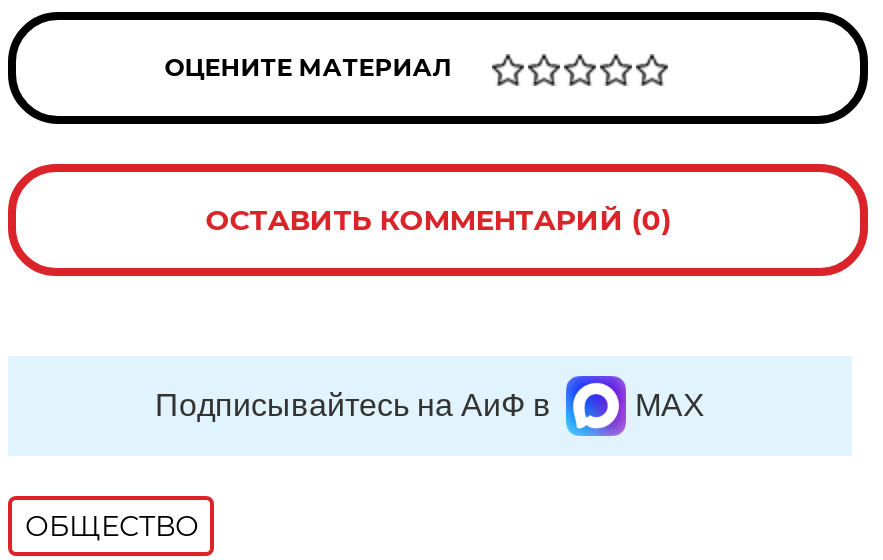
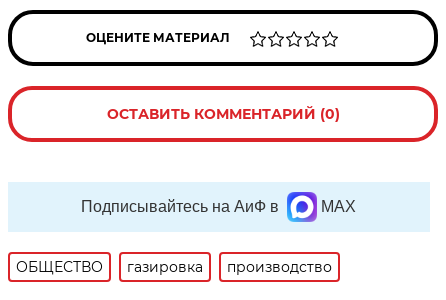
+ газировка
+ производство
